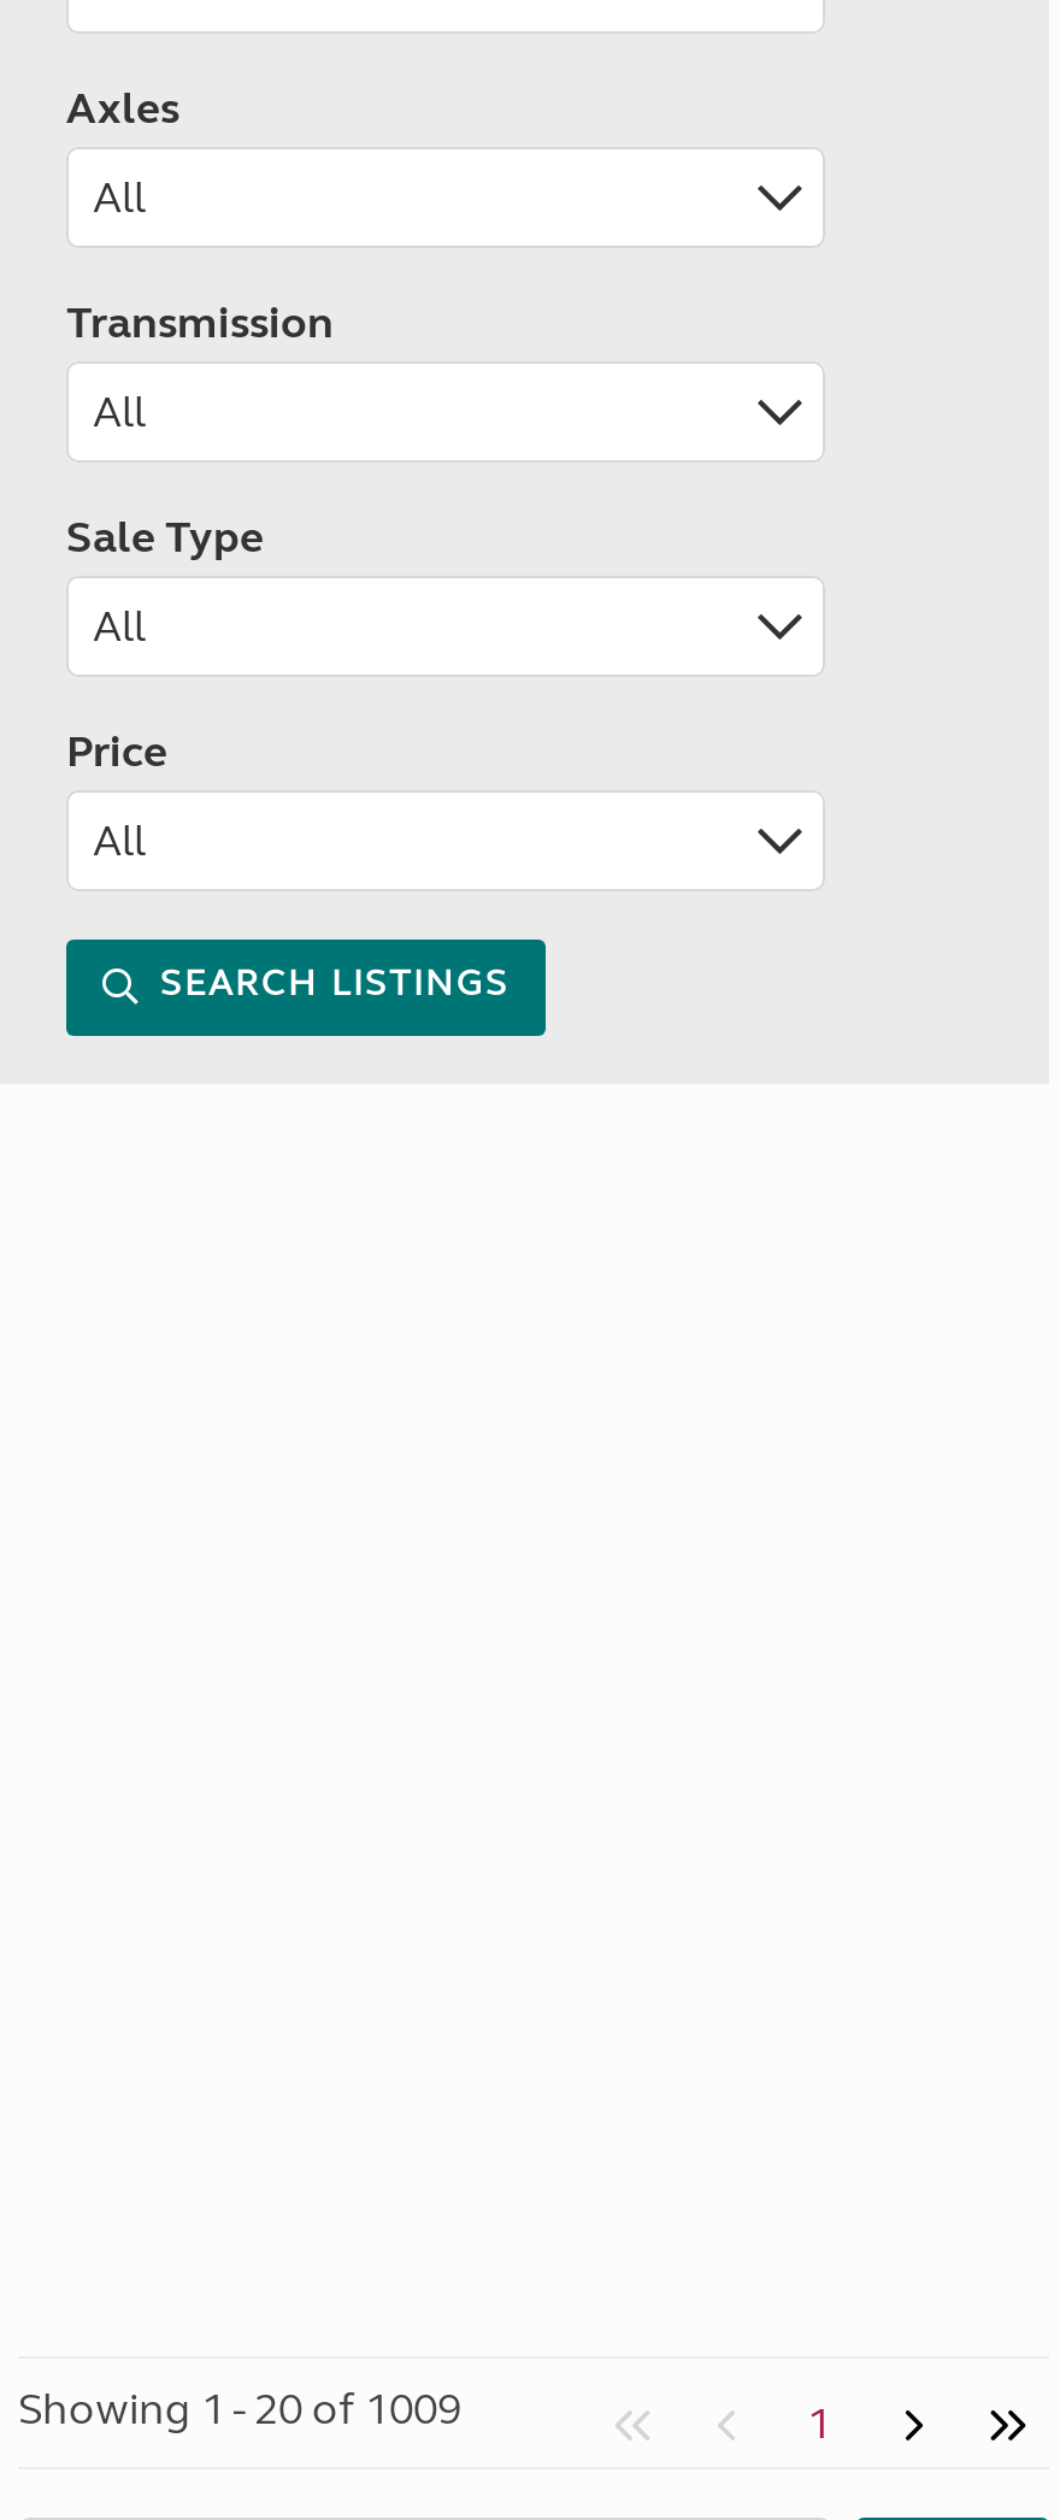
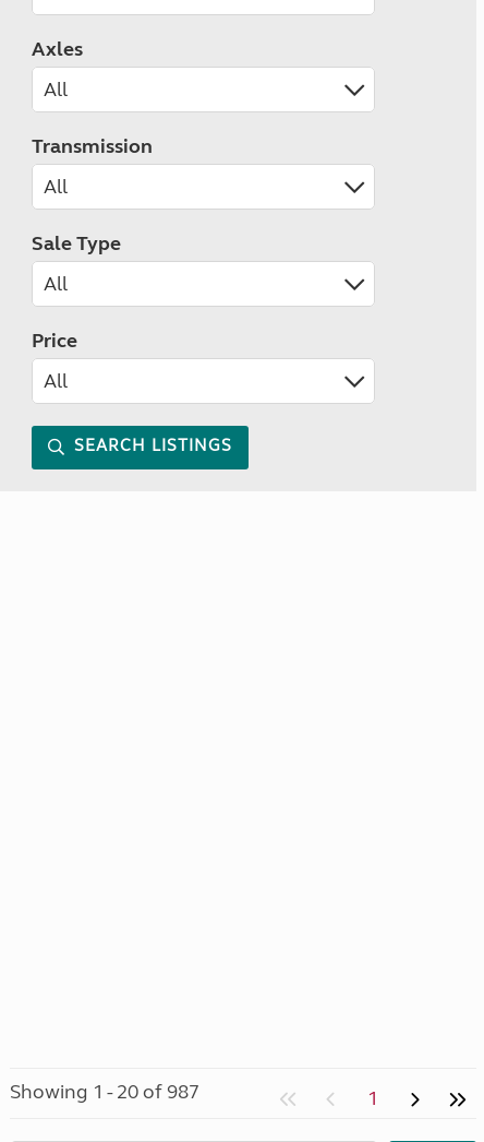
- Showing 1 - 20 of 1009
+ Showing 1 - 20 of 987
